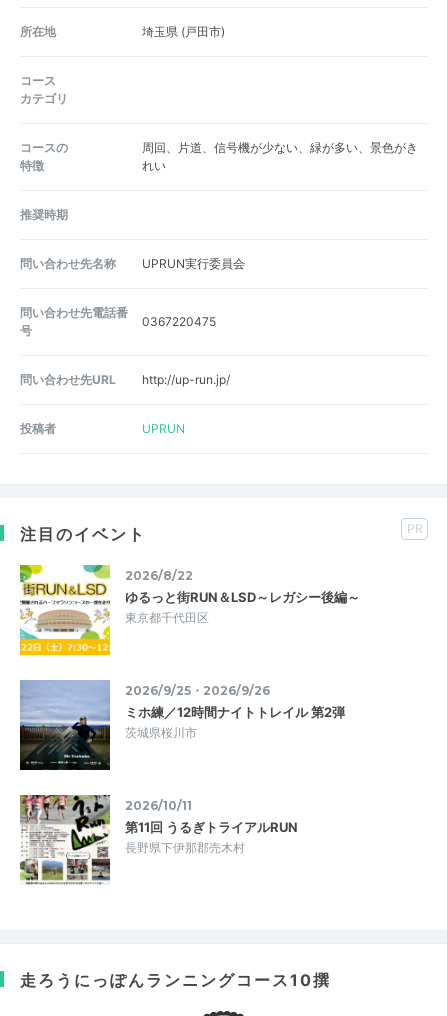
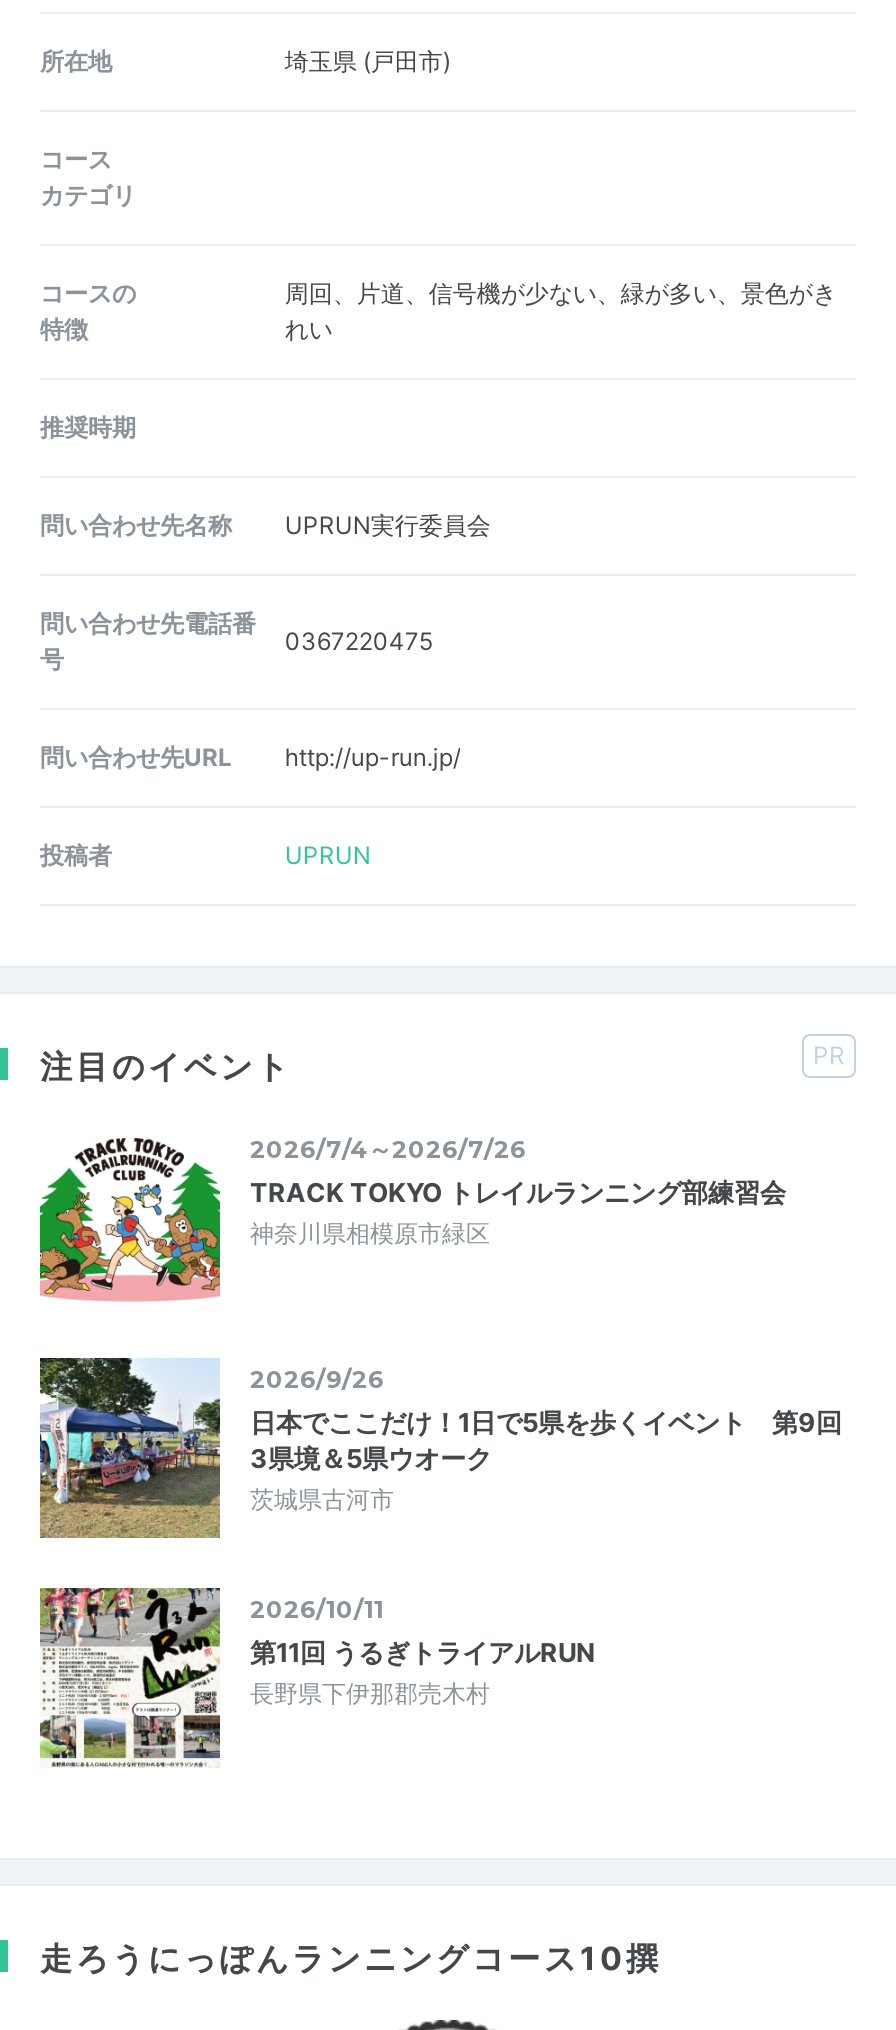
- [image]
- 2026/8/22
- ゆるっと街RUN＆LSD～レガシー後編～
- 東京都千代田区
+ [image]
+ 2026/7/4～2026/7/26
+ TRACK TOKYO トレイルランニング部練習会
+ 神奈川県相模原市緑区

- [image]
- 2026/9/25・2026/9/26
- ミホ練／12時間ナイトトレイル 第2弾
- 茨城県桜川市
+ [image]
+ 2026/9/26
+ 日本でここだけ！1日で5県を歩くイベント 第9回
+ 3県境＆5県ウオーク
+ 茨城県古河市
